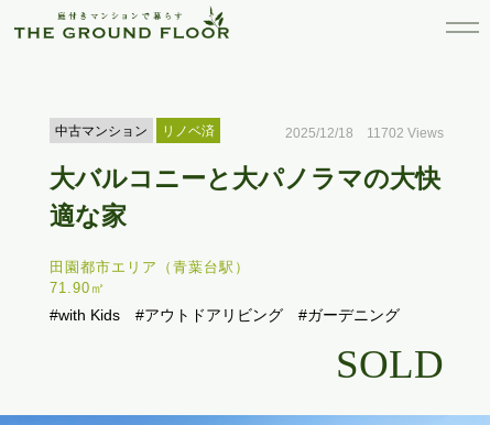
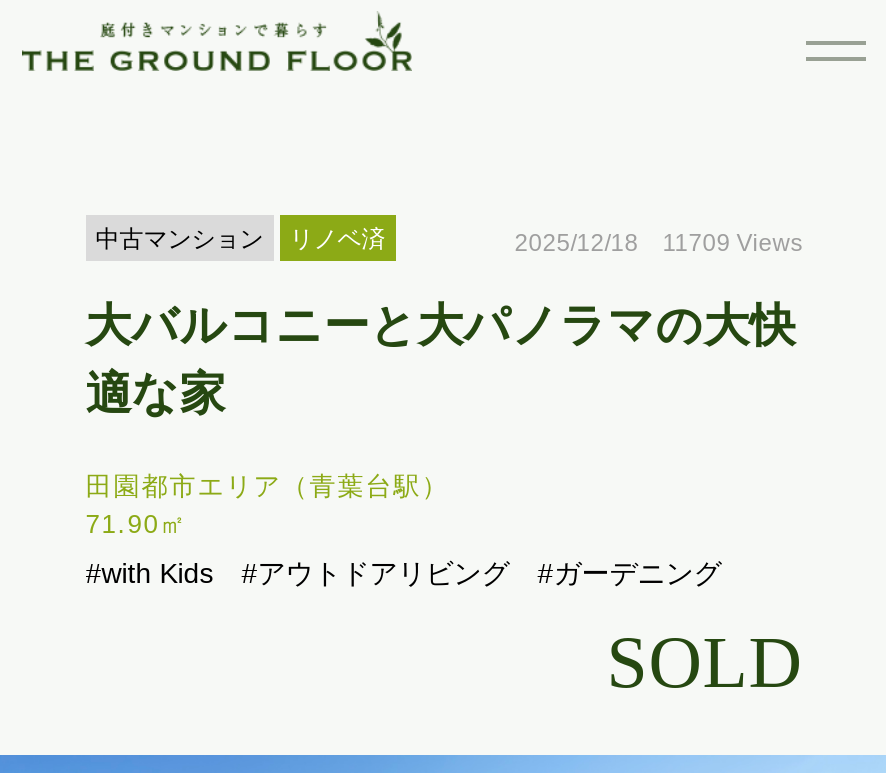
- 2025/12/18 11702 Views
+ 2025/12/18 11709 Views
